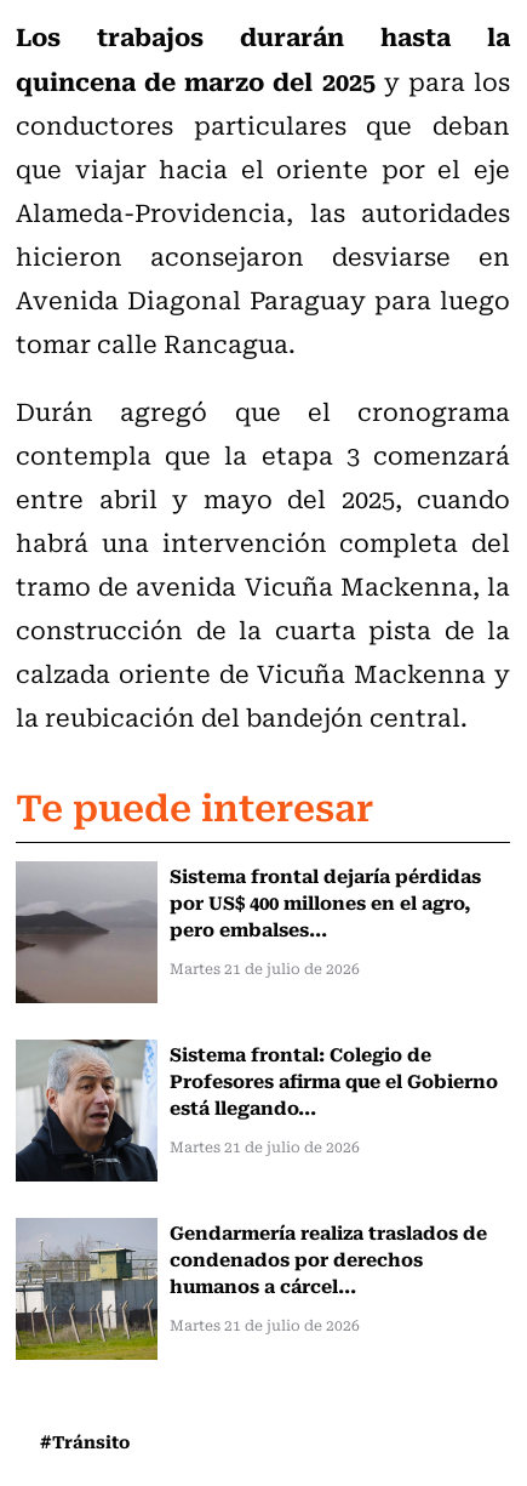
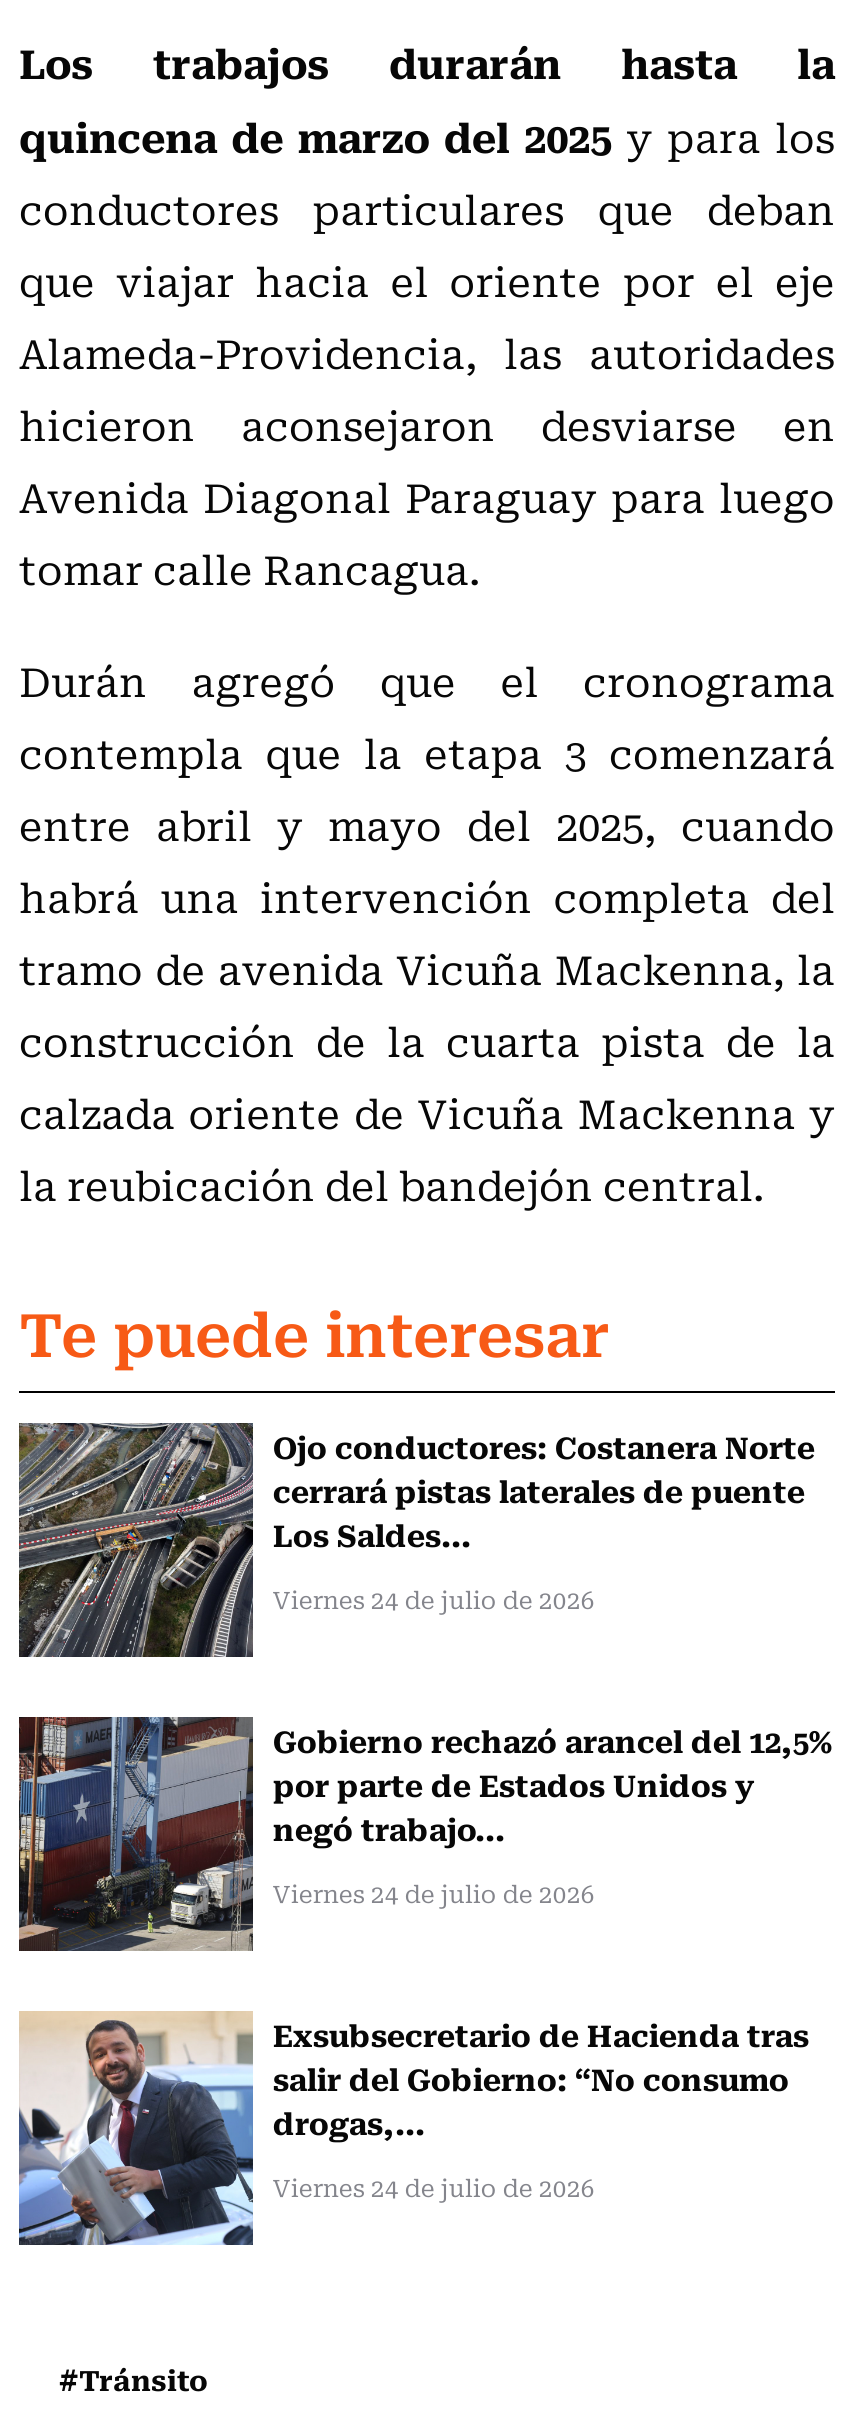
- [image]
- Sistema frontal dejaría pérdidas
- por US$ 400 millones en el agro,
- pero embalses...
+ [image]
+ Ojo conductores: Costanera Norte
+ cerrará pistas laterales de puente
+ Los Saldes...

- Martes 21 de julio de 2026
+ Viernes 24 de julio de 2026

- [image]
- Sistema frontal: Colegio de
- Profesores afirma que el Gobierno
- está llegando...
+ [image]
+ Gobierno rechazó arancel del 12,5%
+ por parte de Estados Unidos y
+ negó trabajo...

- Martes 21 de julio de 2026
+ Viernes 24 de julio de 2026

- [image]
- Gendarmería realiza traslados de
- condenados por derechos
- humanos a cárcel...
+ [image]
+ Exsubsecretario de Hacienda tras
+ salir del Gobierno: “No consumo
+ drogas,...

- Martes 21 de julio de 2026
+ Viernes 24 de julio de 2026
